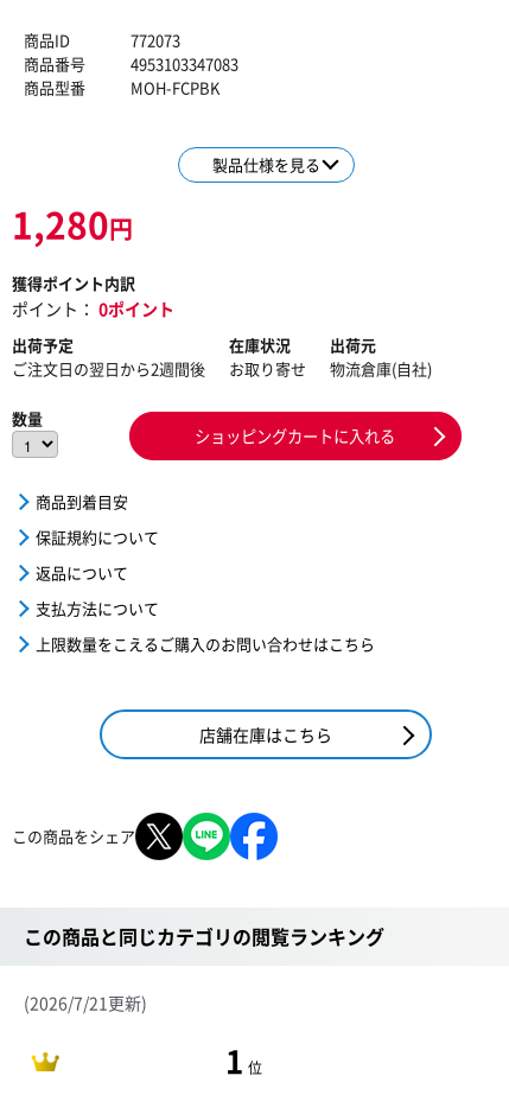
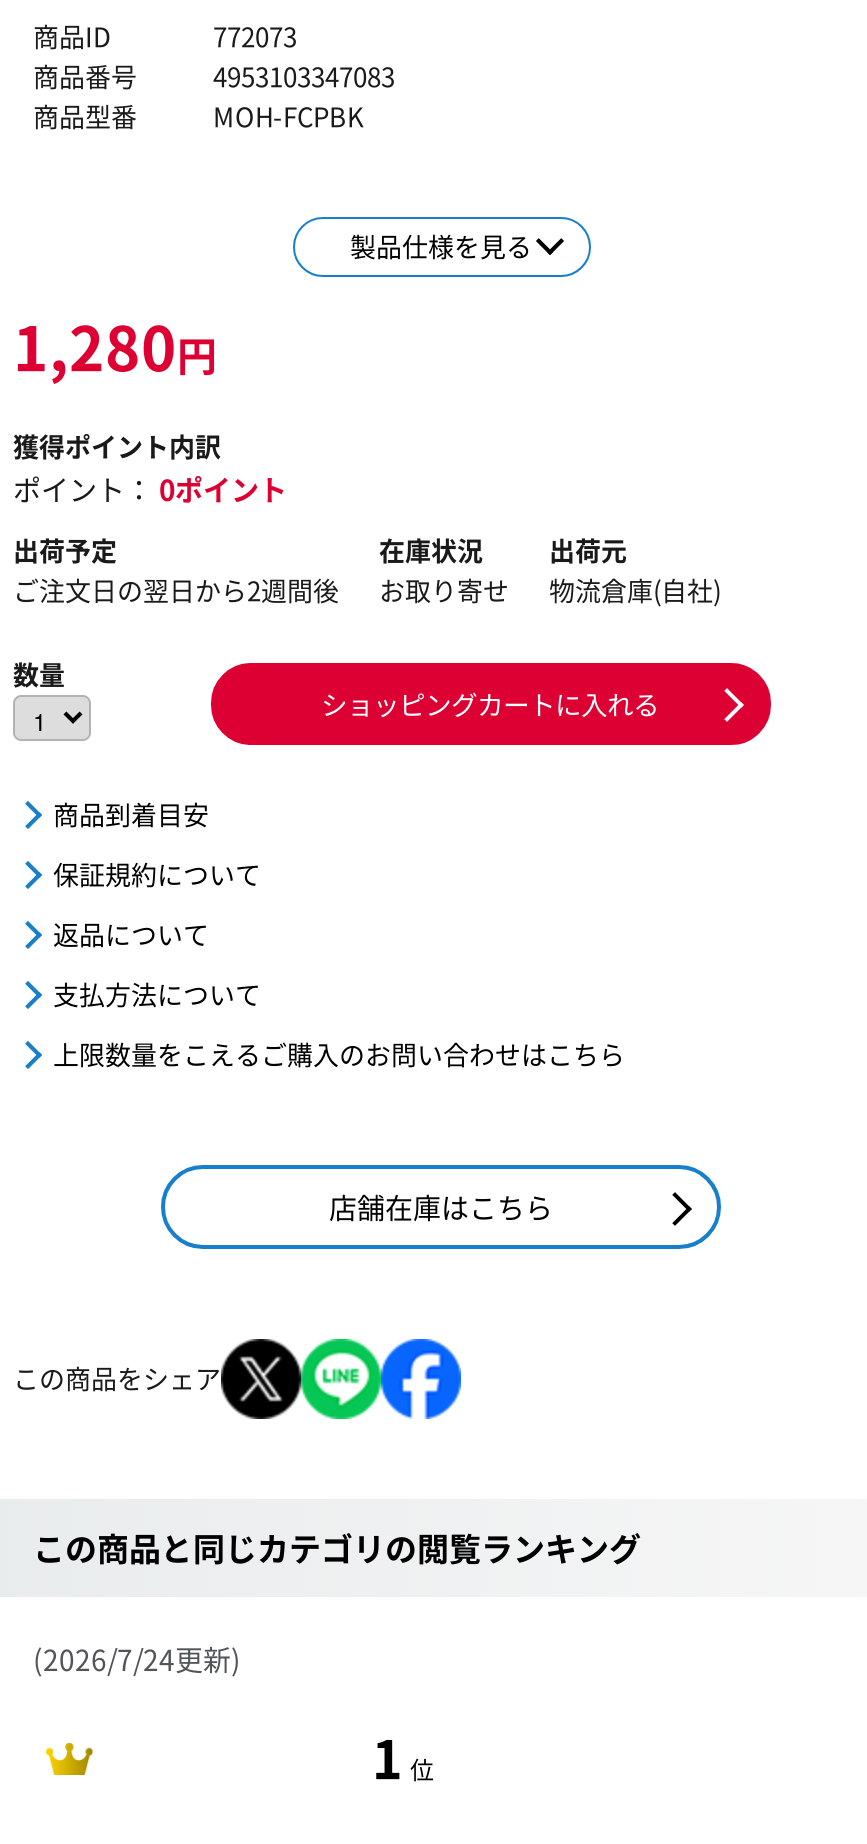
- (2026/7/21更新)
+ (2026/7/24更新)
